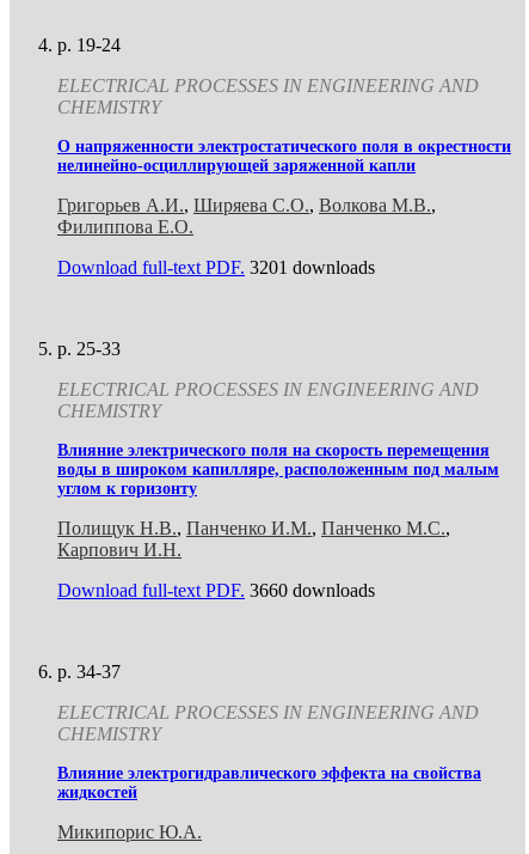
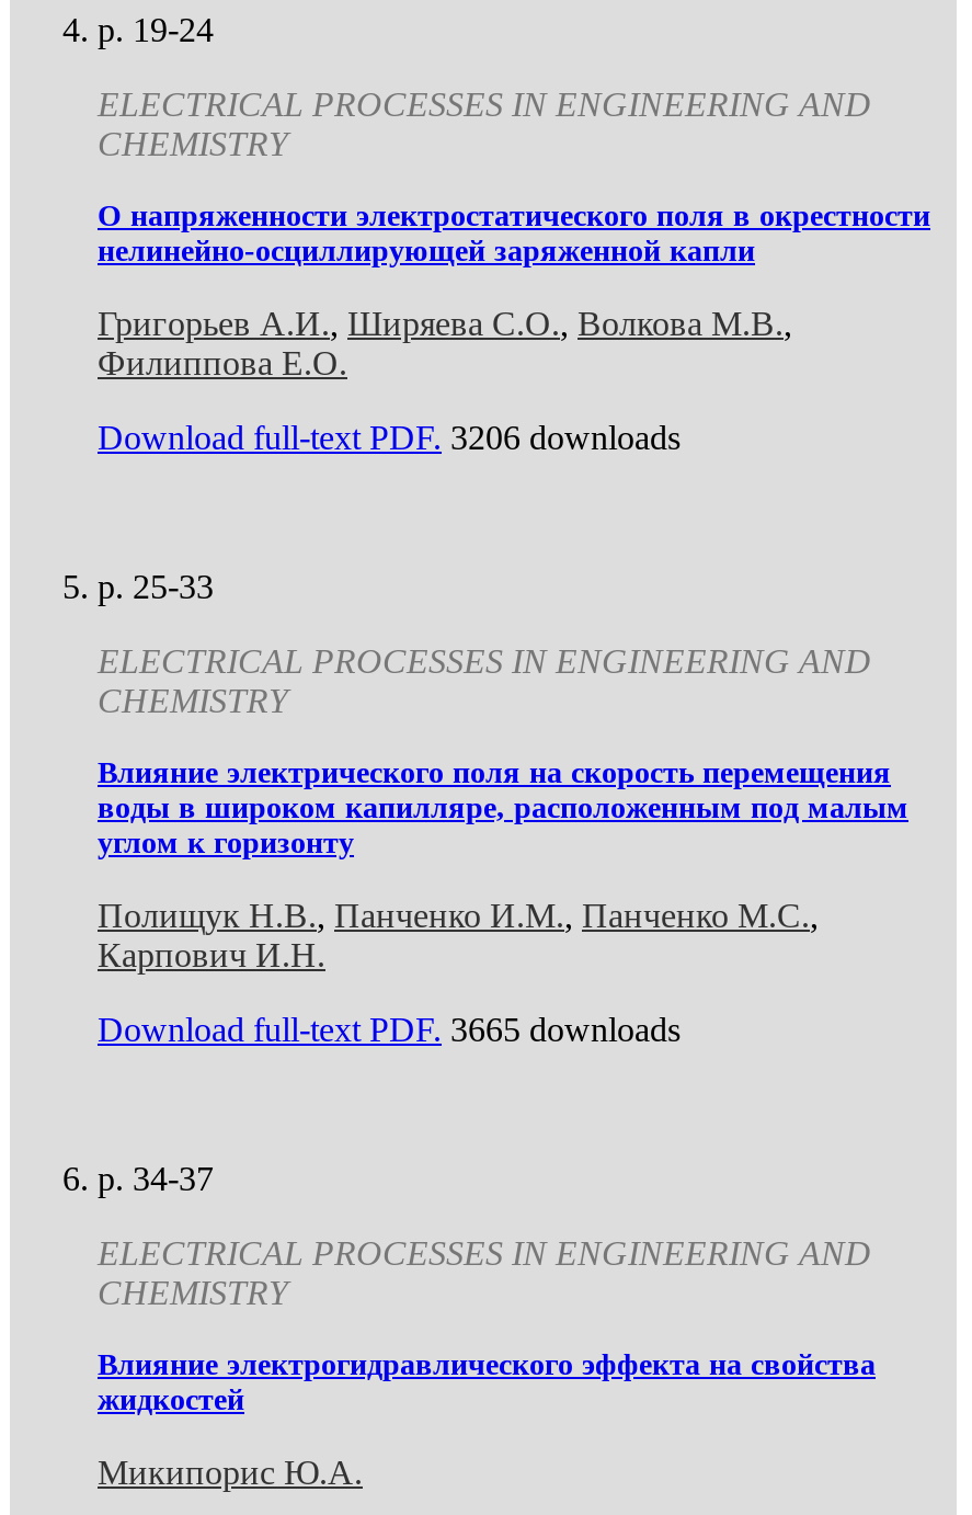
- Download full-text PDF. 3201 downloads
+ Download full-text PDF. 3206 downloads

- Download full-text PDF. 3660 downloads
+ Download full-text PDF. 3665 downloads
